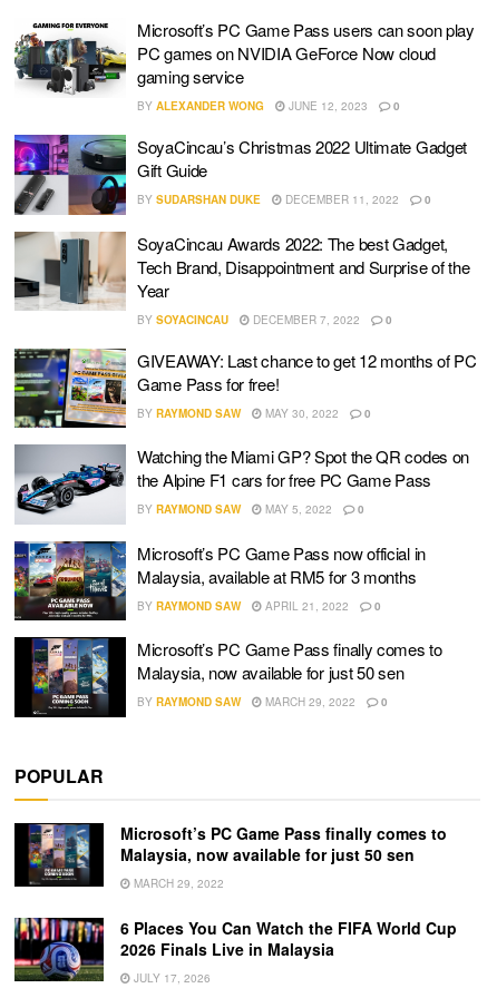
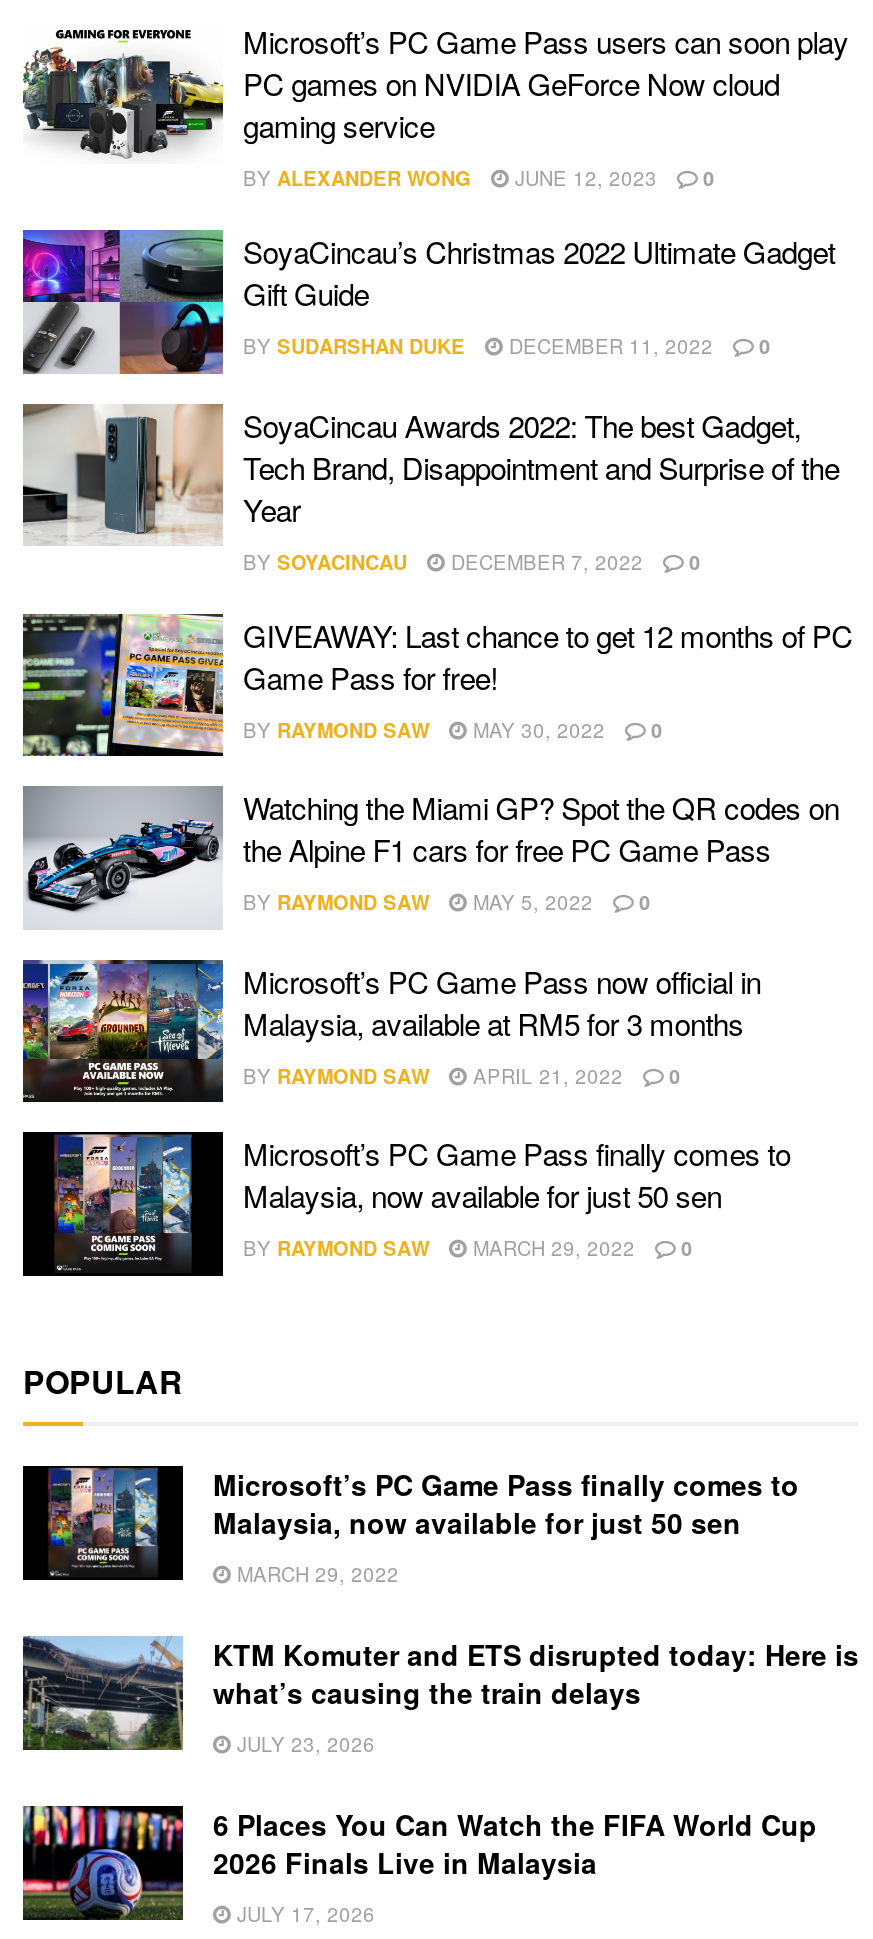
+ [image]
+ KTM Komuter and ETS disrupted today: Here is
+ what’s causing the train delays
+ JULY 23, 2026
